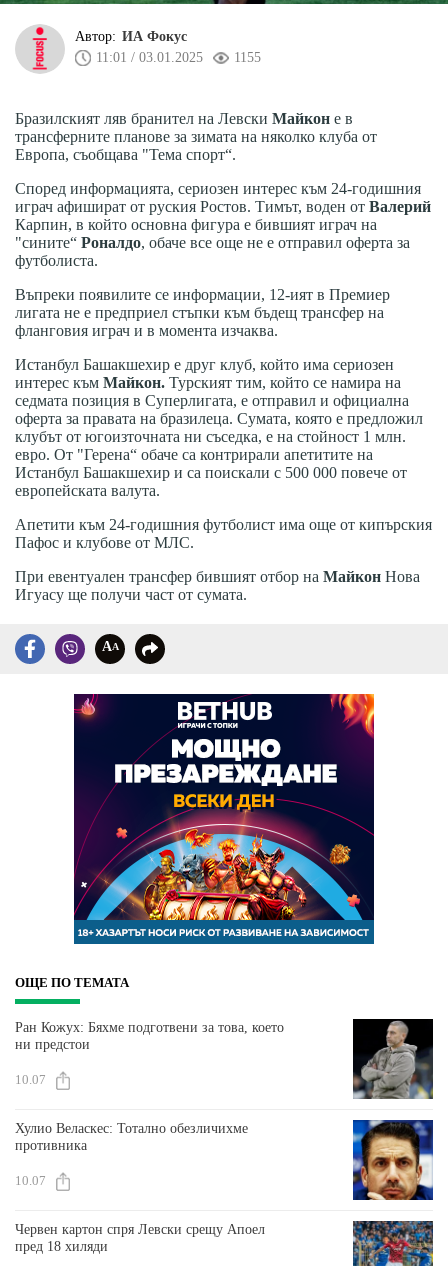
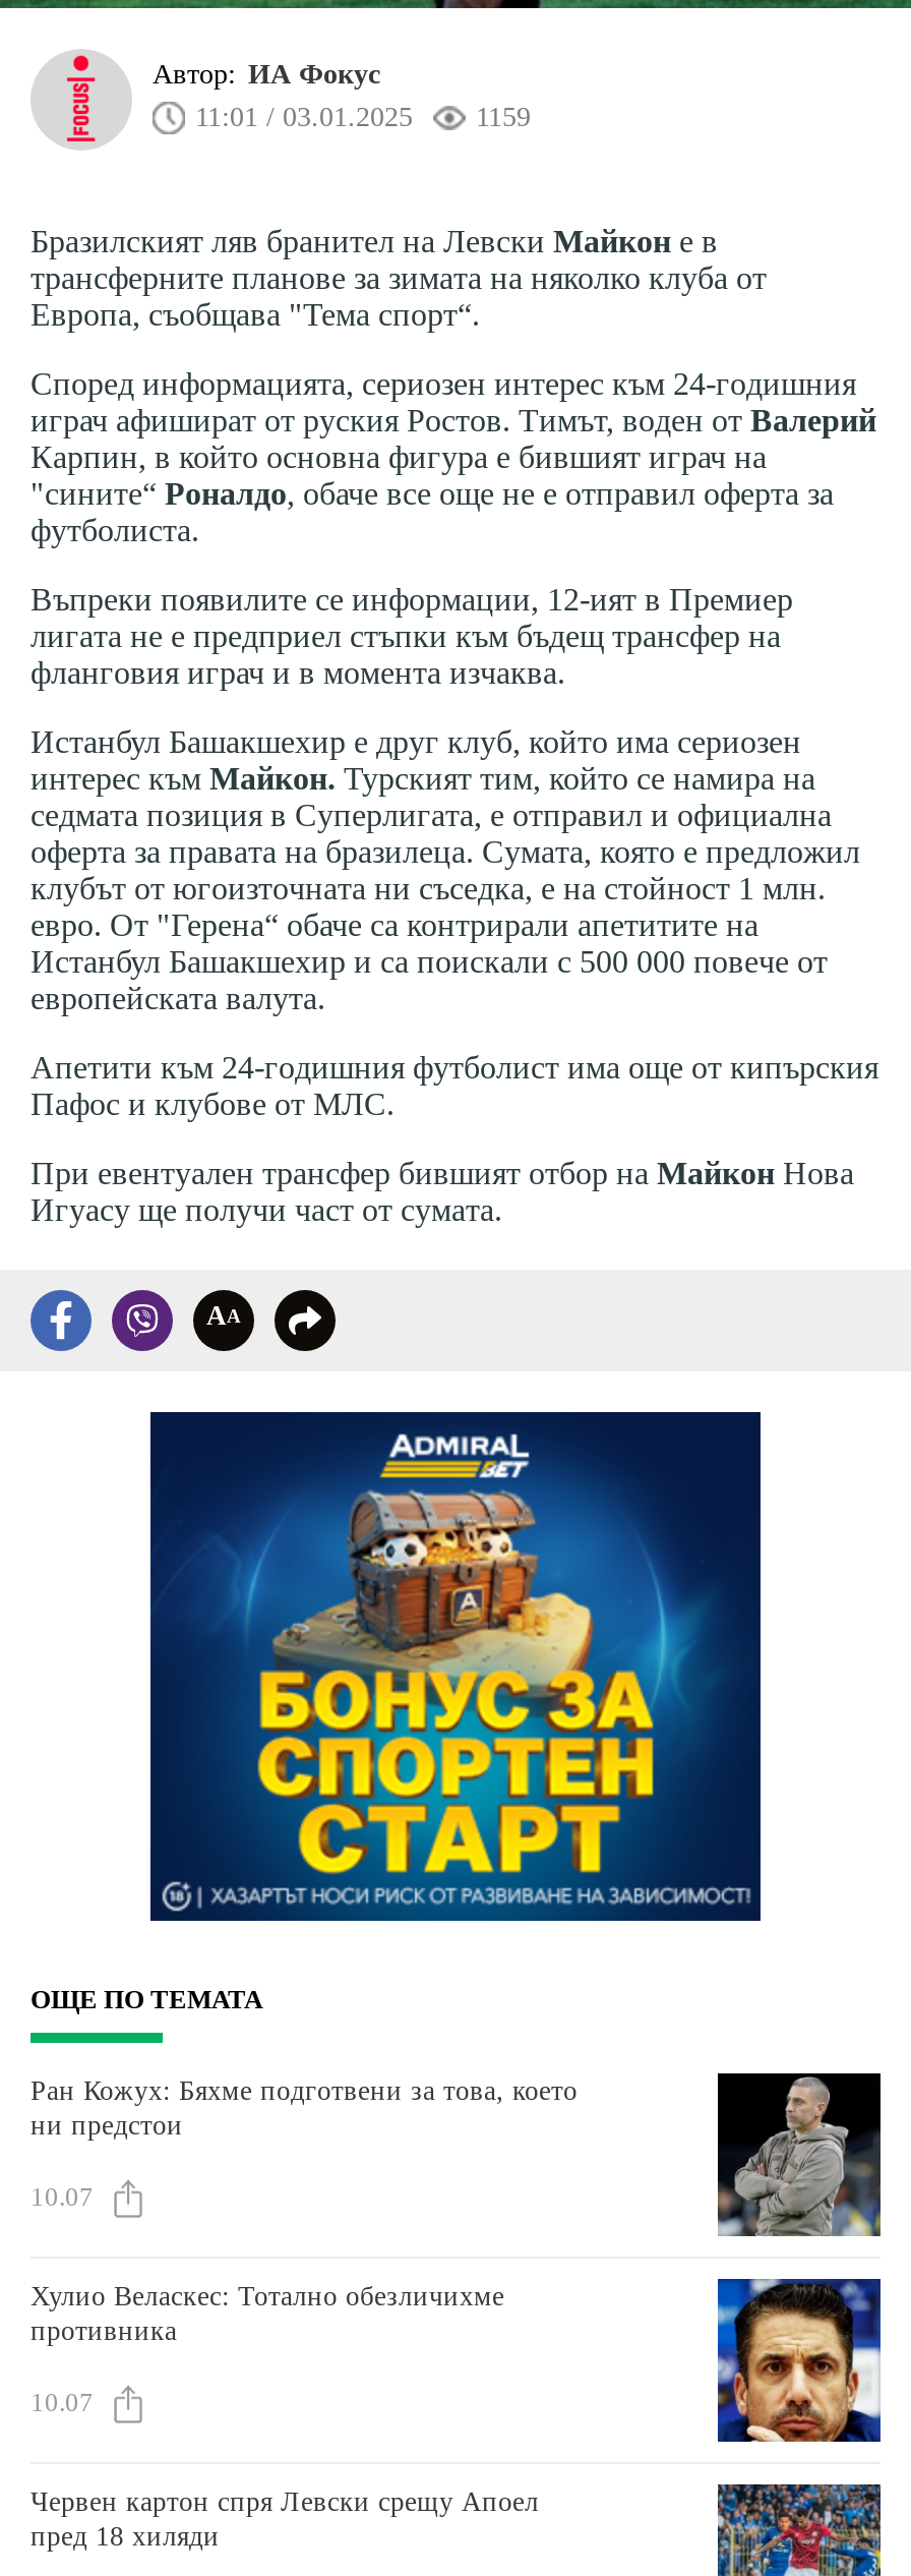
- 1155
+ 1159

- [image]
+ [image]
